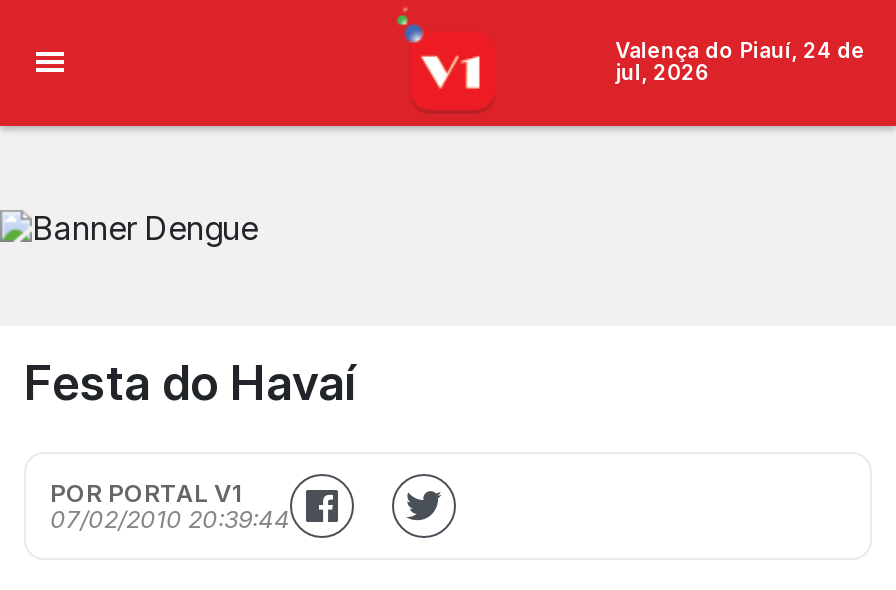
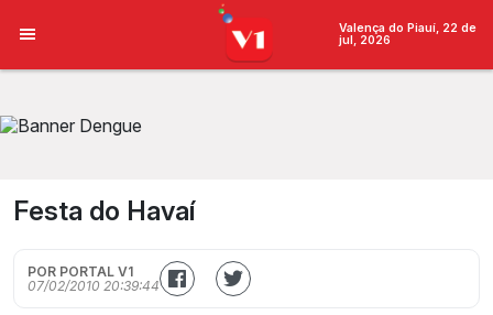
- Valença do Piauí, 24 de
+ Valença do Piauí, 22 de
